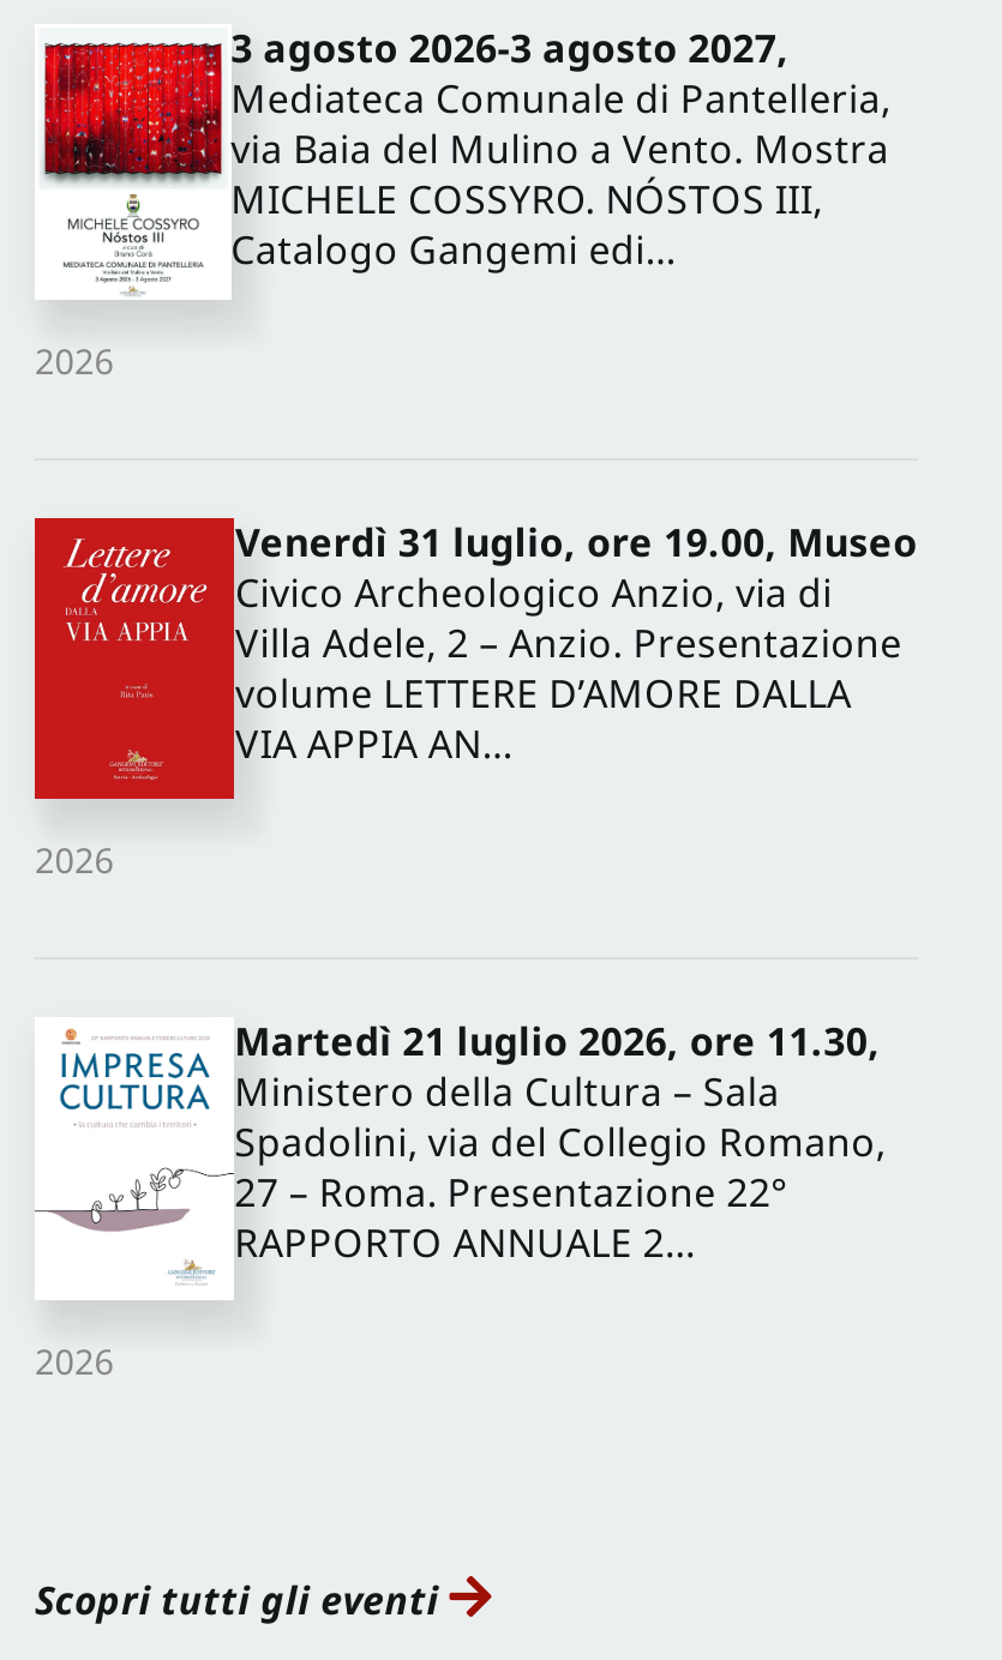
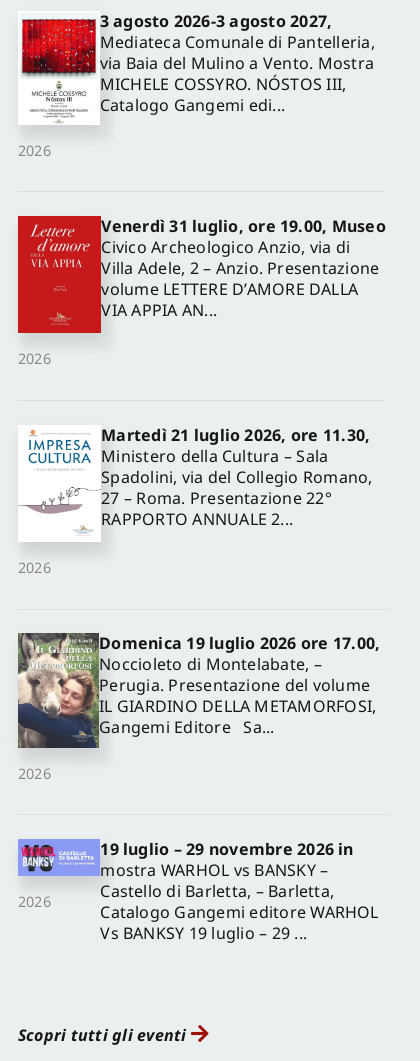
+ [image]
+ Domenica 19 luglio 2026 ore 17.00,
+ Noccioleto di Montelabate, –
+ Perugia. Presentazione del volume
+ IL GIARDINO DELLA METAMORFOSI,
+ Gangemi Editore Sa...

+ [image]
+ 2026

+ 2026

+ 19 luglio – 29 novembre 2026 in
+ mostra WARHOL vs BANSKY –
+ Castello di Barletta, – Barletta,
+ Catalogo Gangemi editore WARHOL
+ Vs BANKSY 19 luglio – 29 ...
